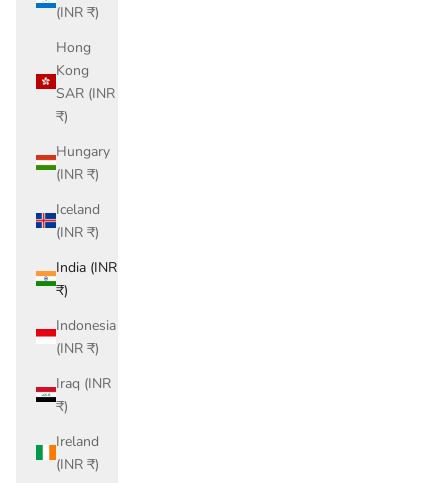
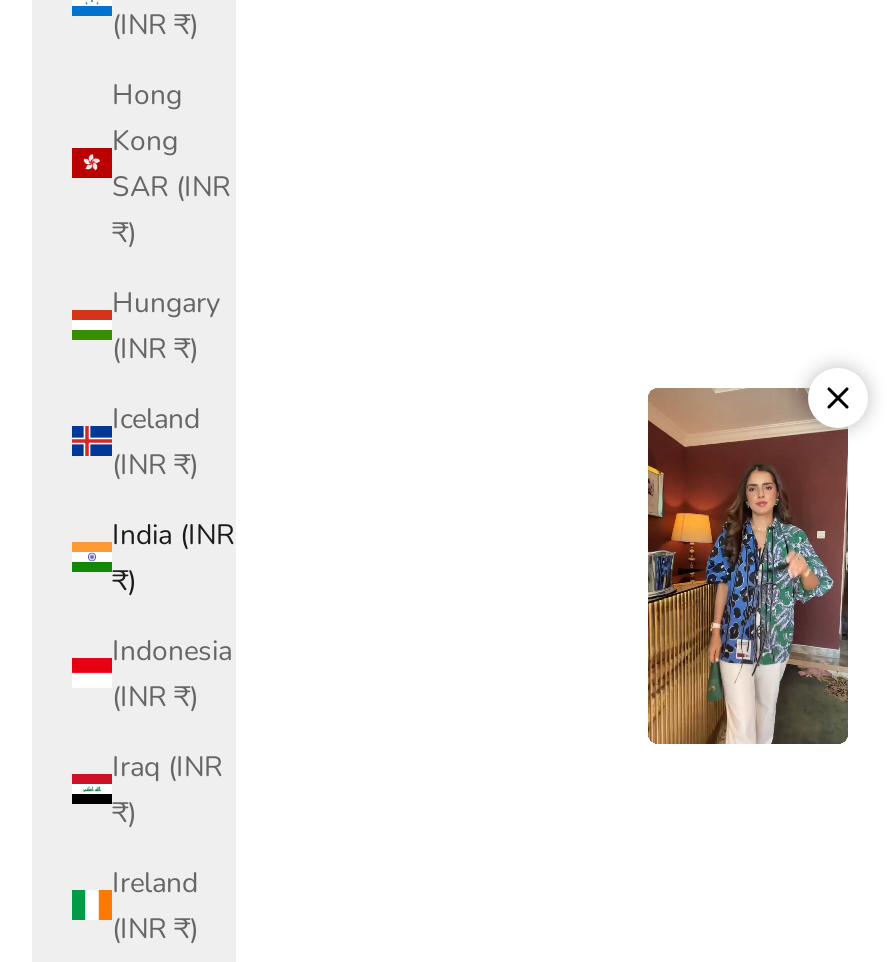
+ [image]
